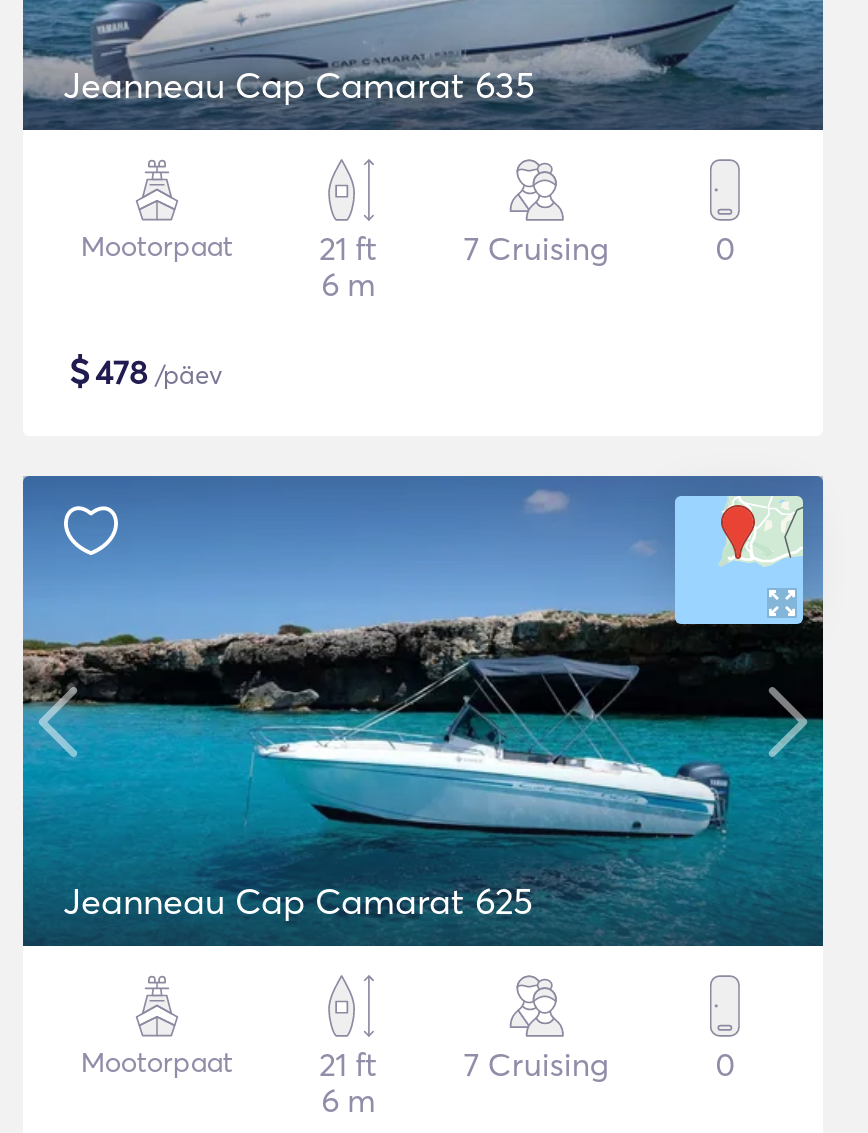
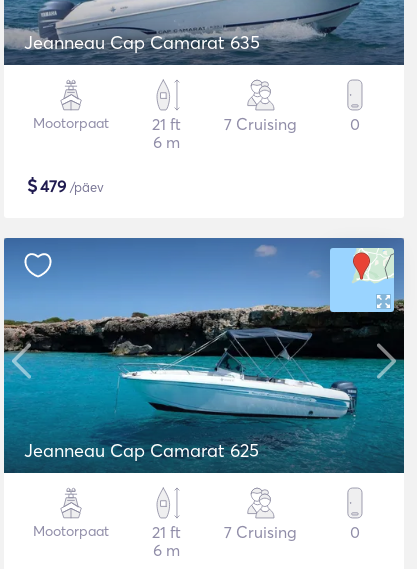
- $478 /päev
+ $479 /päev
